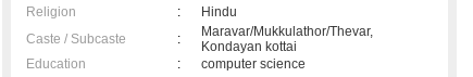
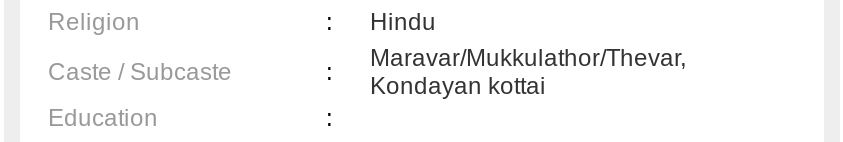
- computer science
